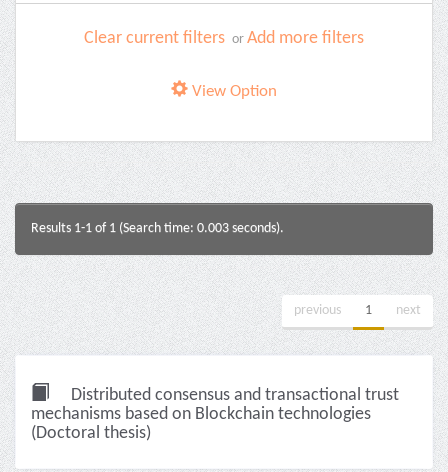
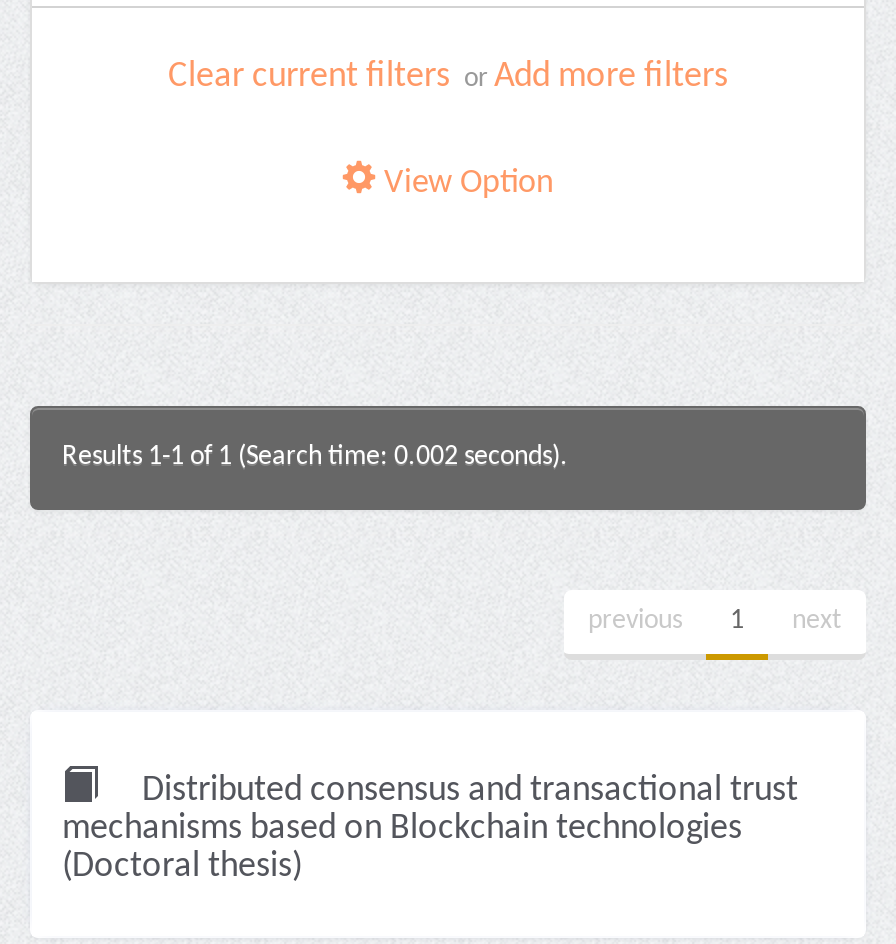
- Results 1-1 of 1 (Search time: 0.003 seconds).
+ Results 1-1 of 1 (Search time: 0.002 seconds).
